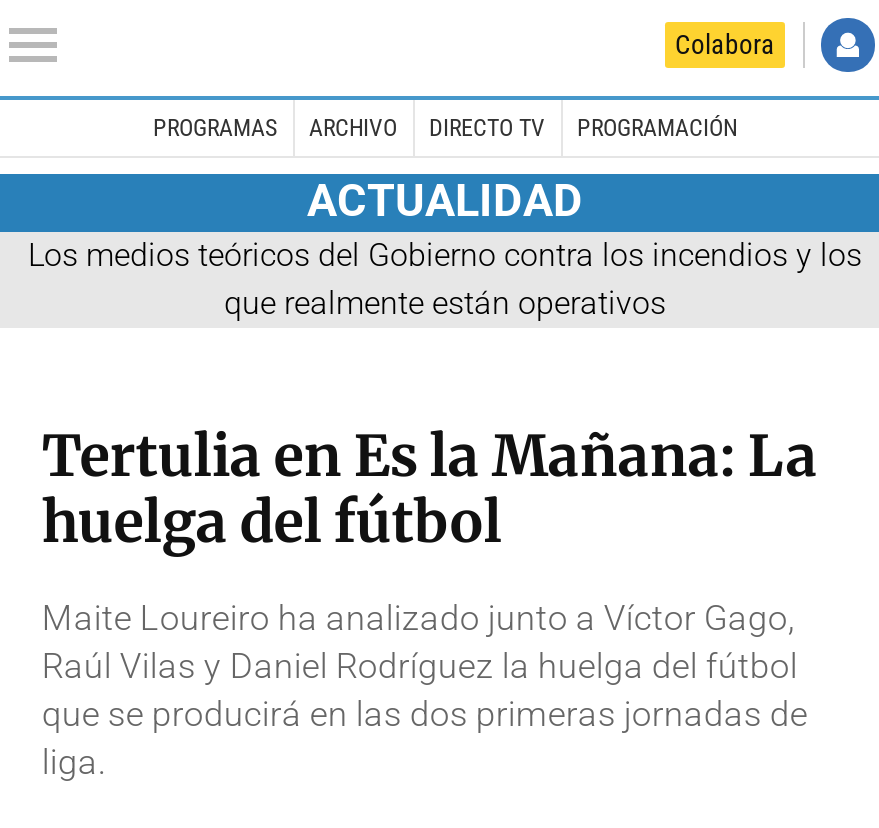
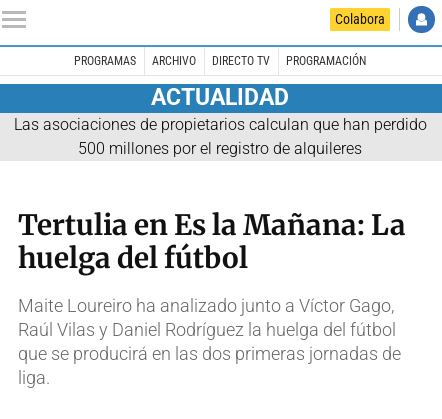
- Los medios teóricos del Gobierno contra los incendios y los
- que realmente están operativos
+ Las asociaciones de propietarios calculan que han perdido
+ 500 millones por el registro de alquileres
